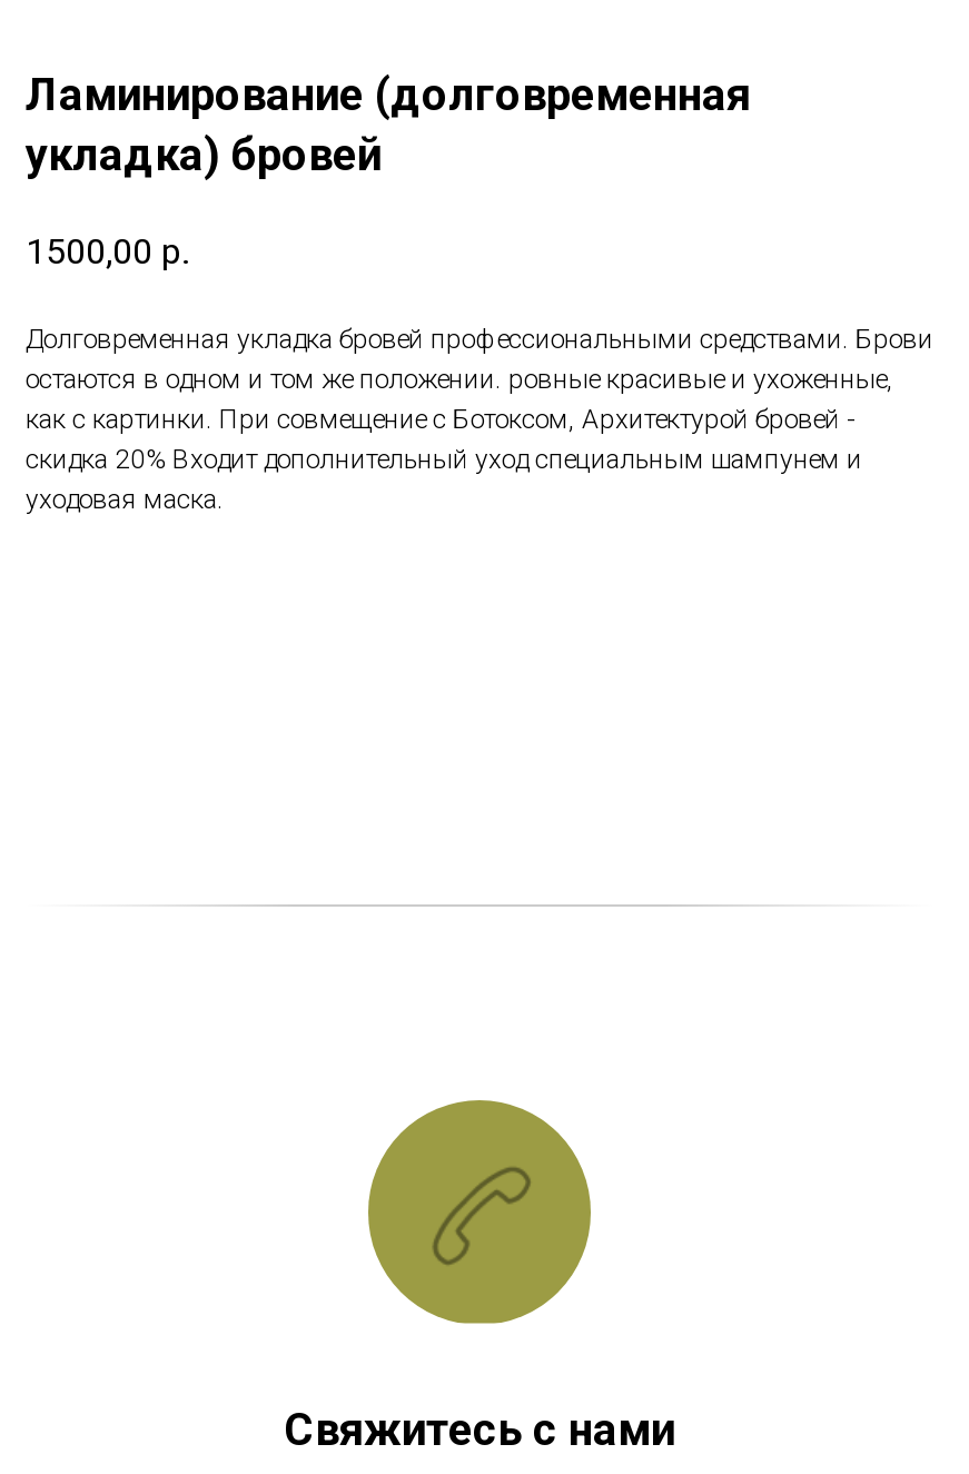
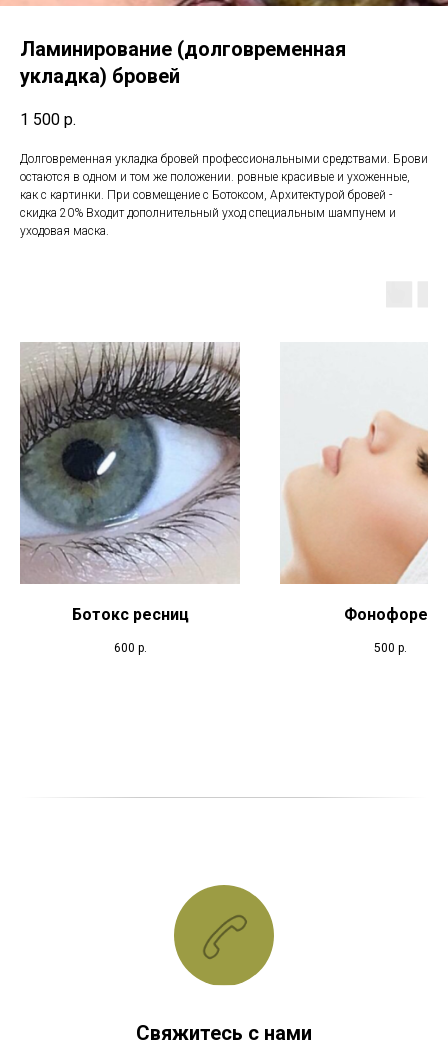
- 1500,00 р.
+ 1 500 р.

+ [image]
+ Ботокс ресниц
+ 600 р.

+ [image]
+ Фонофорез
+ 500 р.
